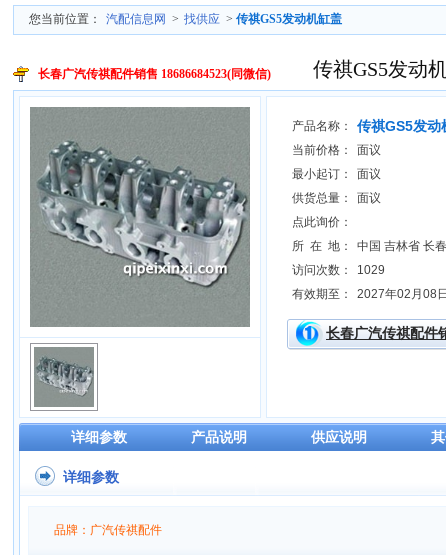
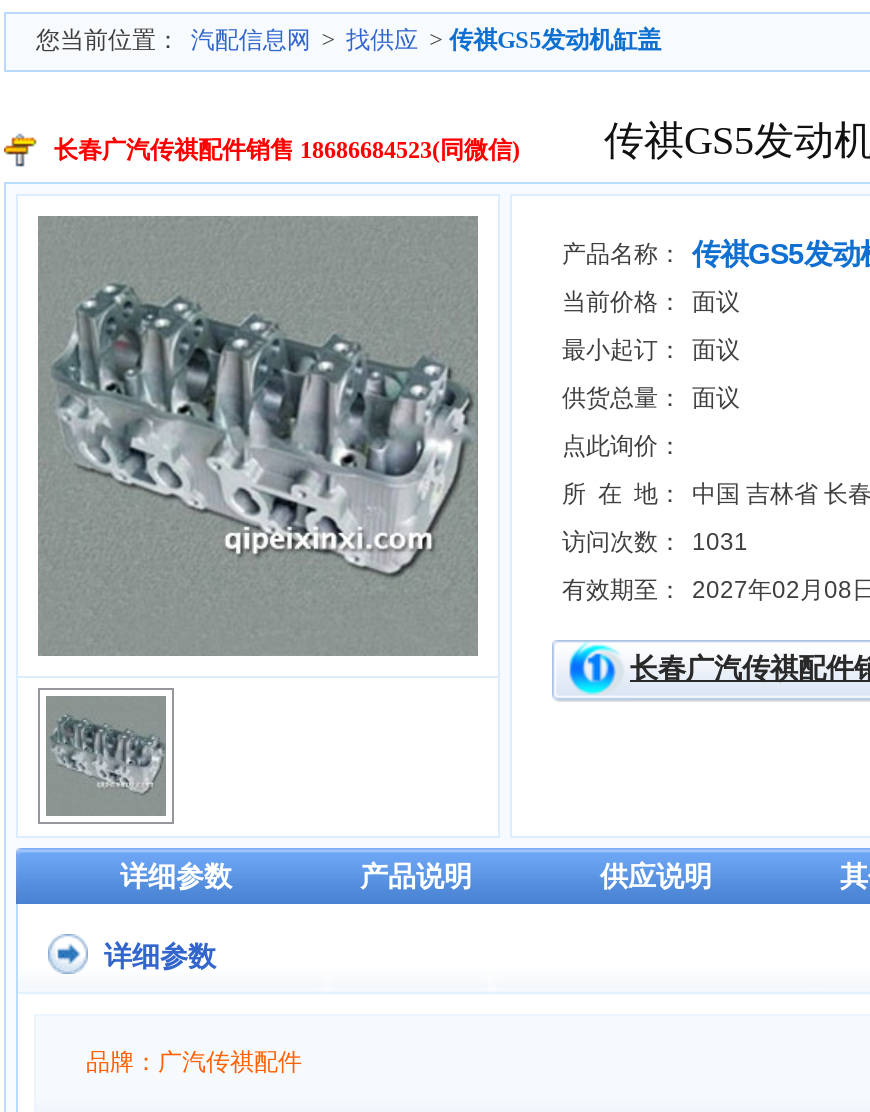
- 访问次数： 1029
+ 访问次数： 1031
